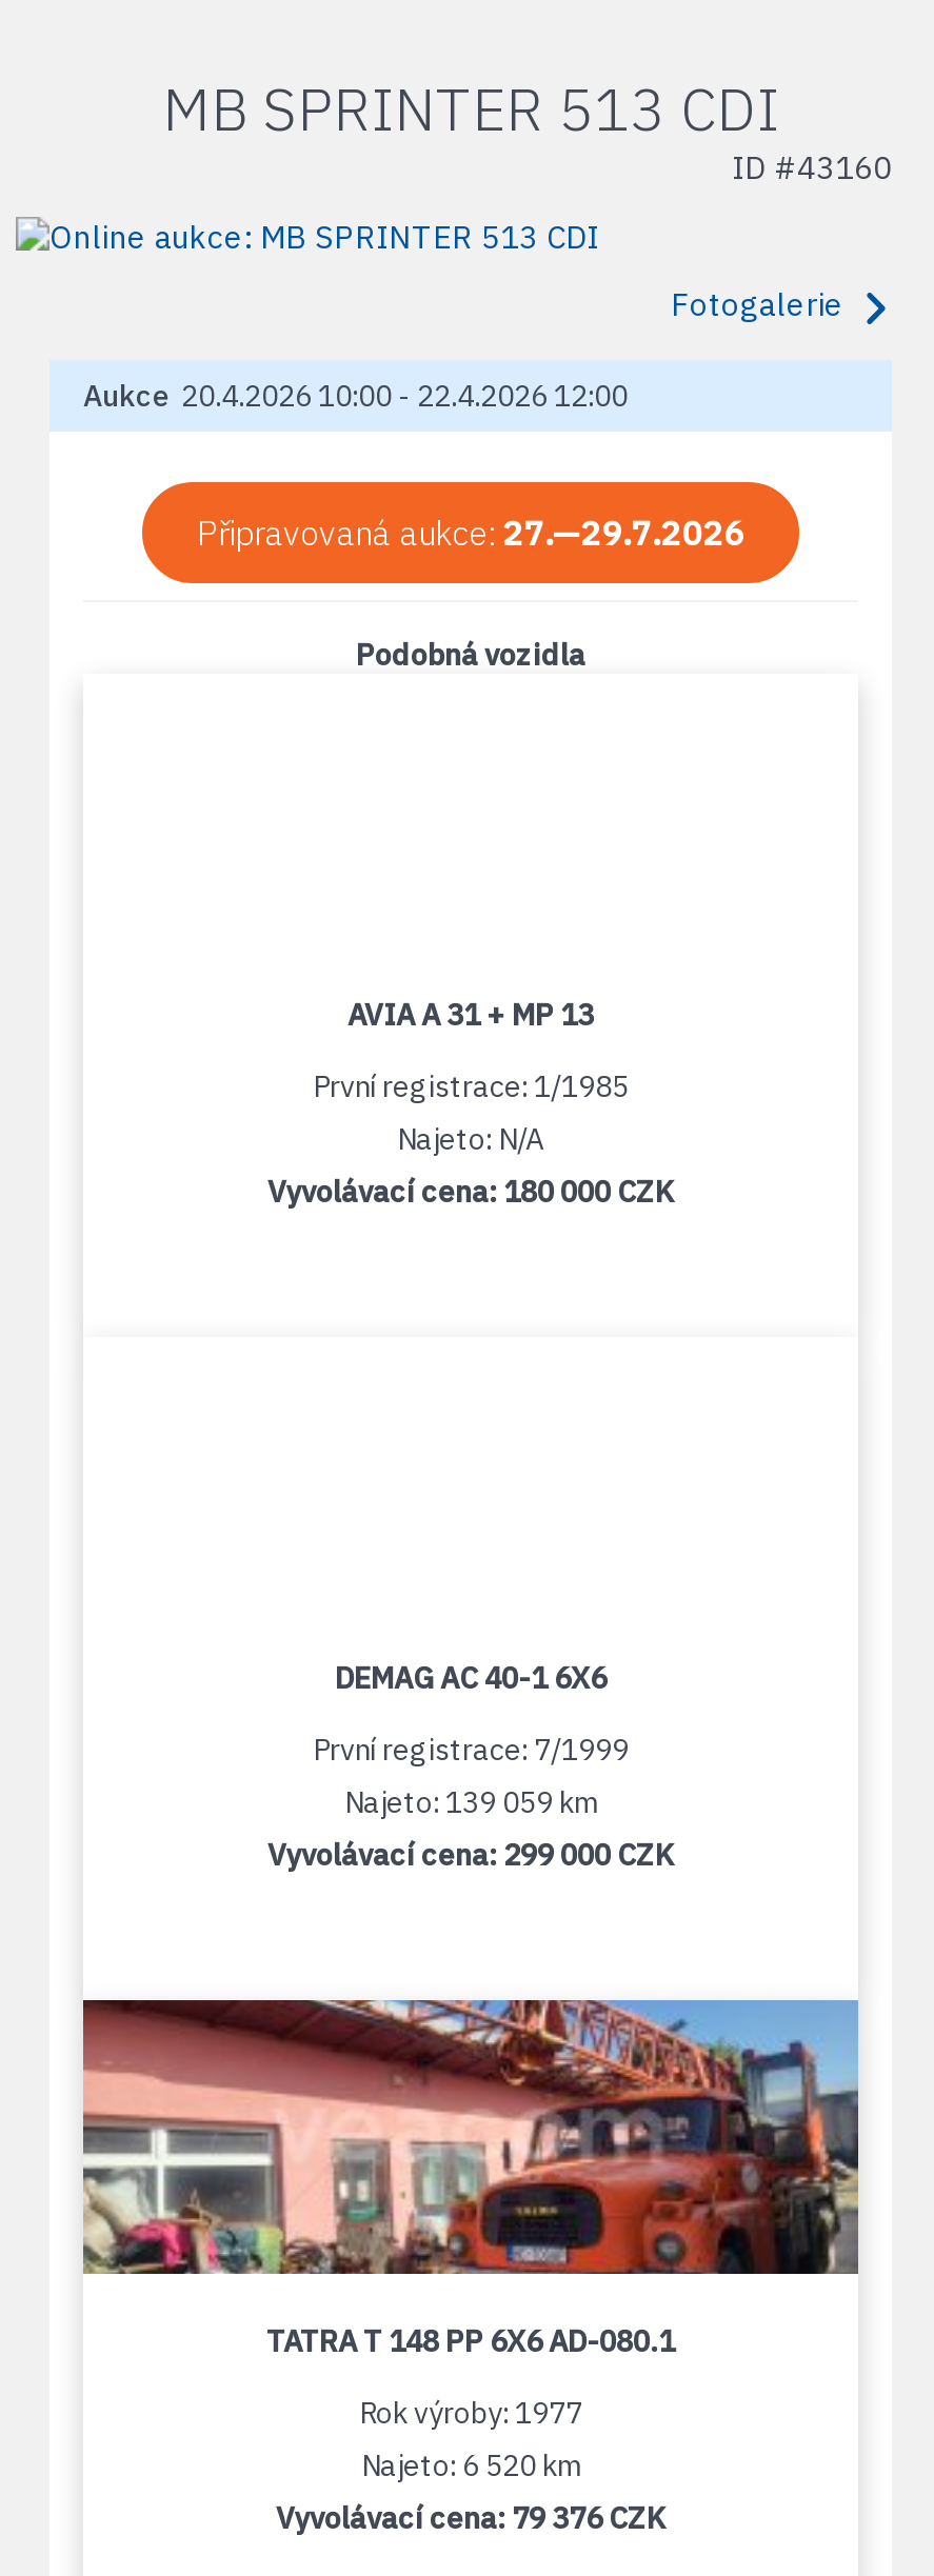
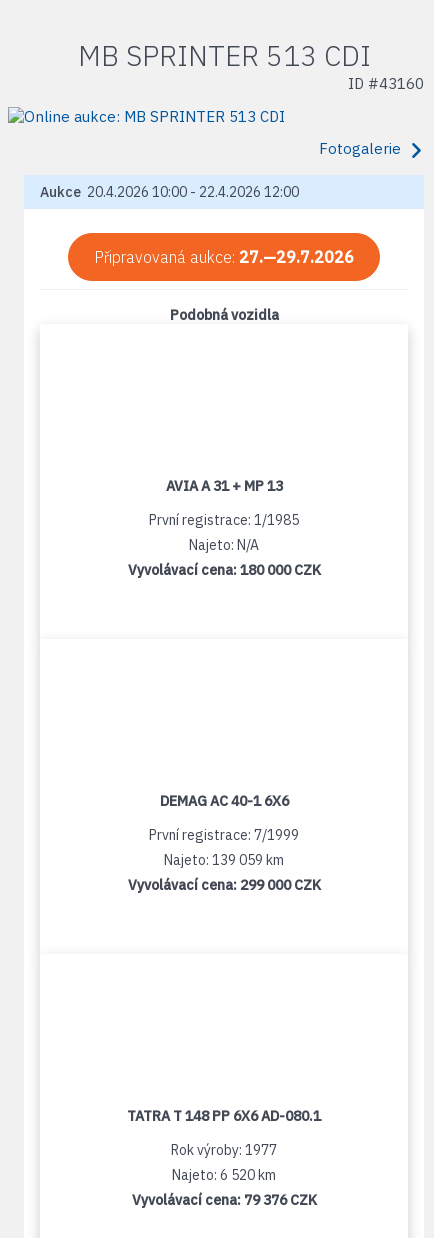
- [image]
